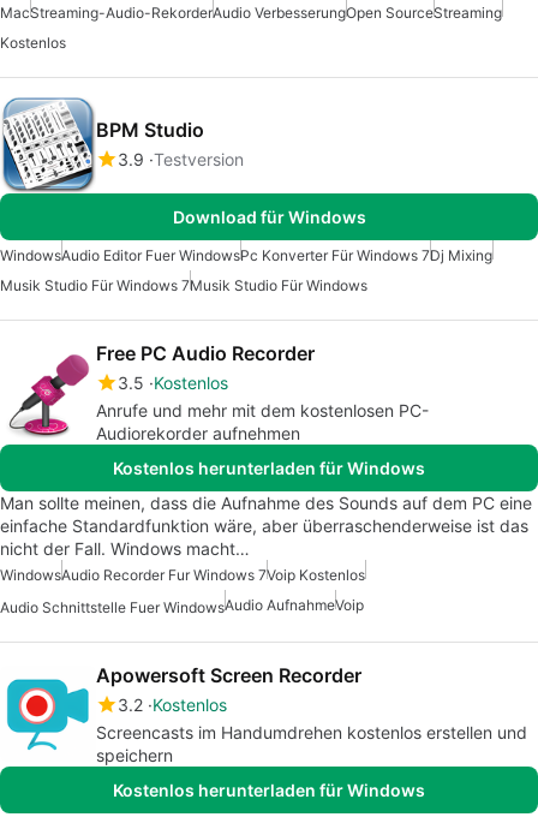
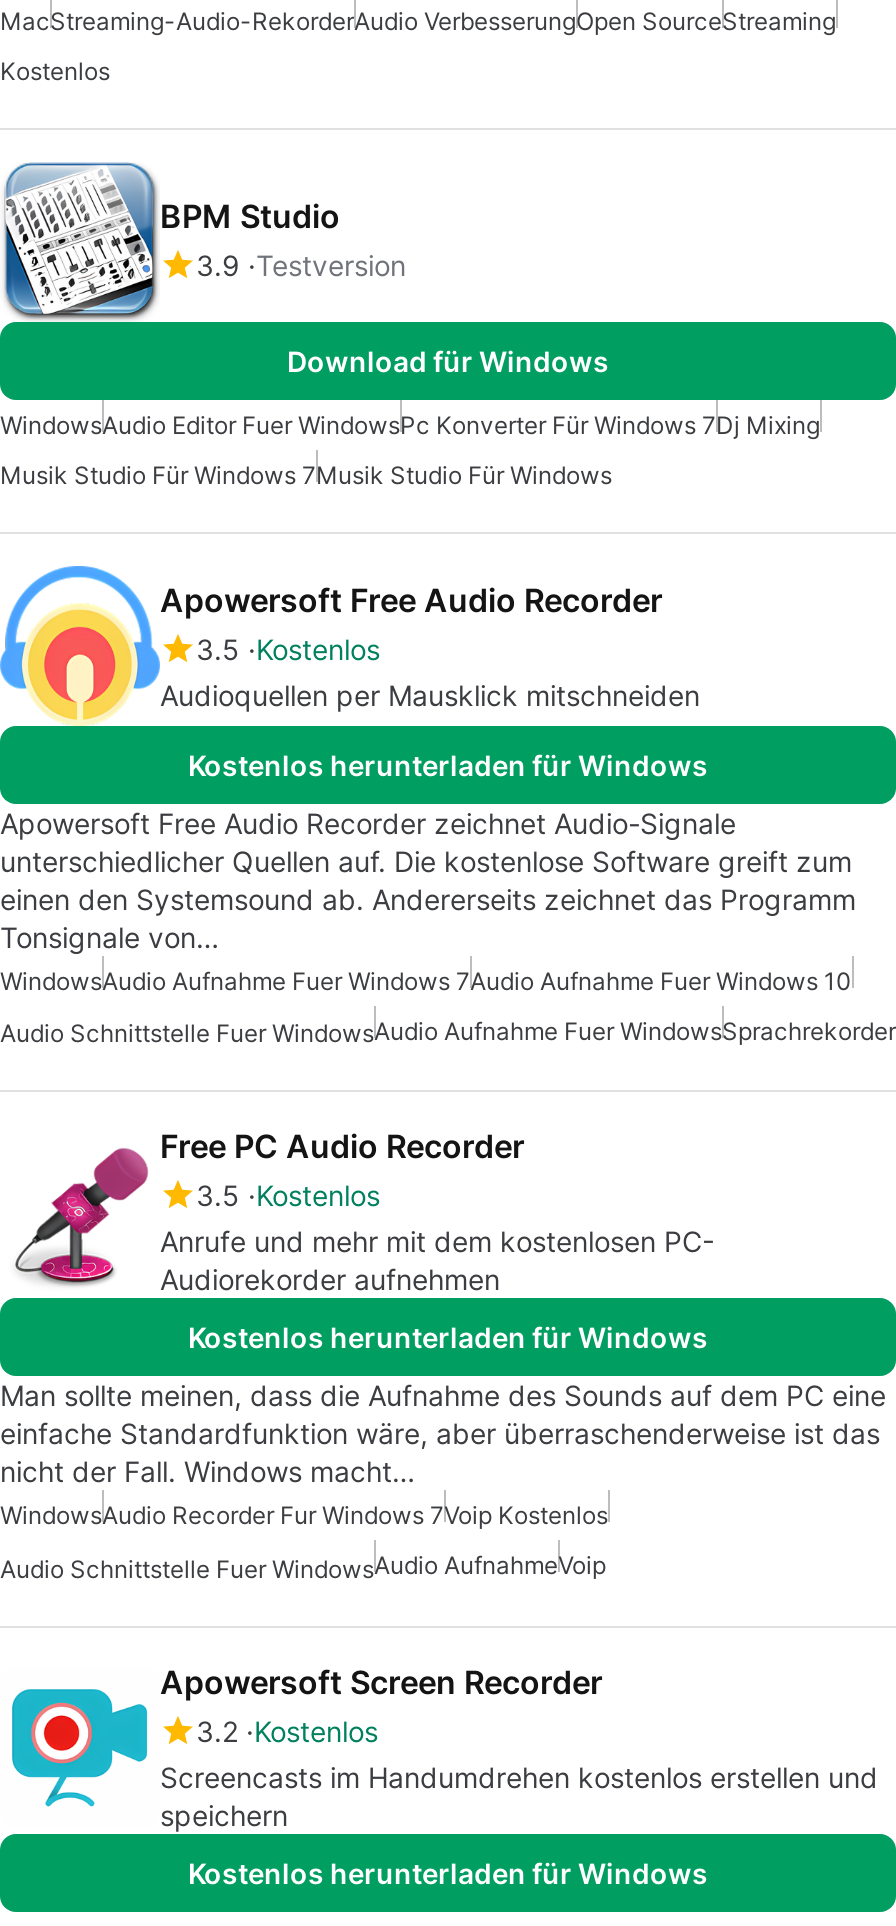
+ [image]
+ Apowersoft Free Audio Recorder
+ 3.5 Kostenlos
+ Audioquellen per Mausklick mitschneiden
+ Kostenlos herunterladen für Windows
+ Apowersoft Free Audio Recorder zeichnet Audio-Signale
+ unterschiedlicher Quellen auf. Die kostenlose Software greift zum
+ einen den Systemsound ab. Andererseits zeichnet das Programm
+ Tonsignale von…
+ WindowsAudio Aufnahme Fuer Windows 7Audio Aufnahme Fuer Windows 10
+ Audio Schnittstelle Fuer WindowsAudio Aufnahme Fuer WindowsSprachrekorder
